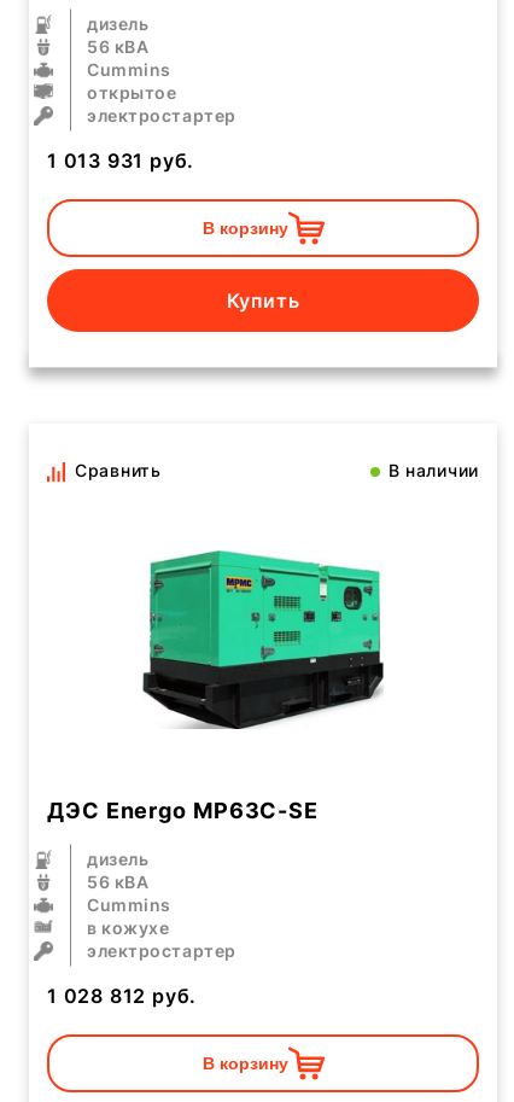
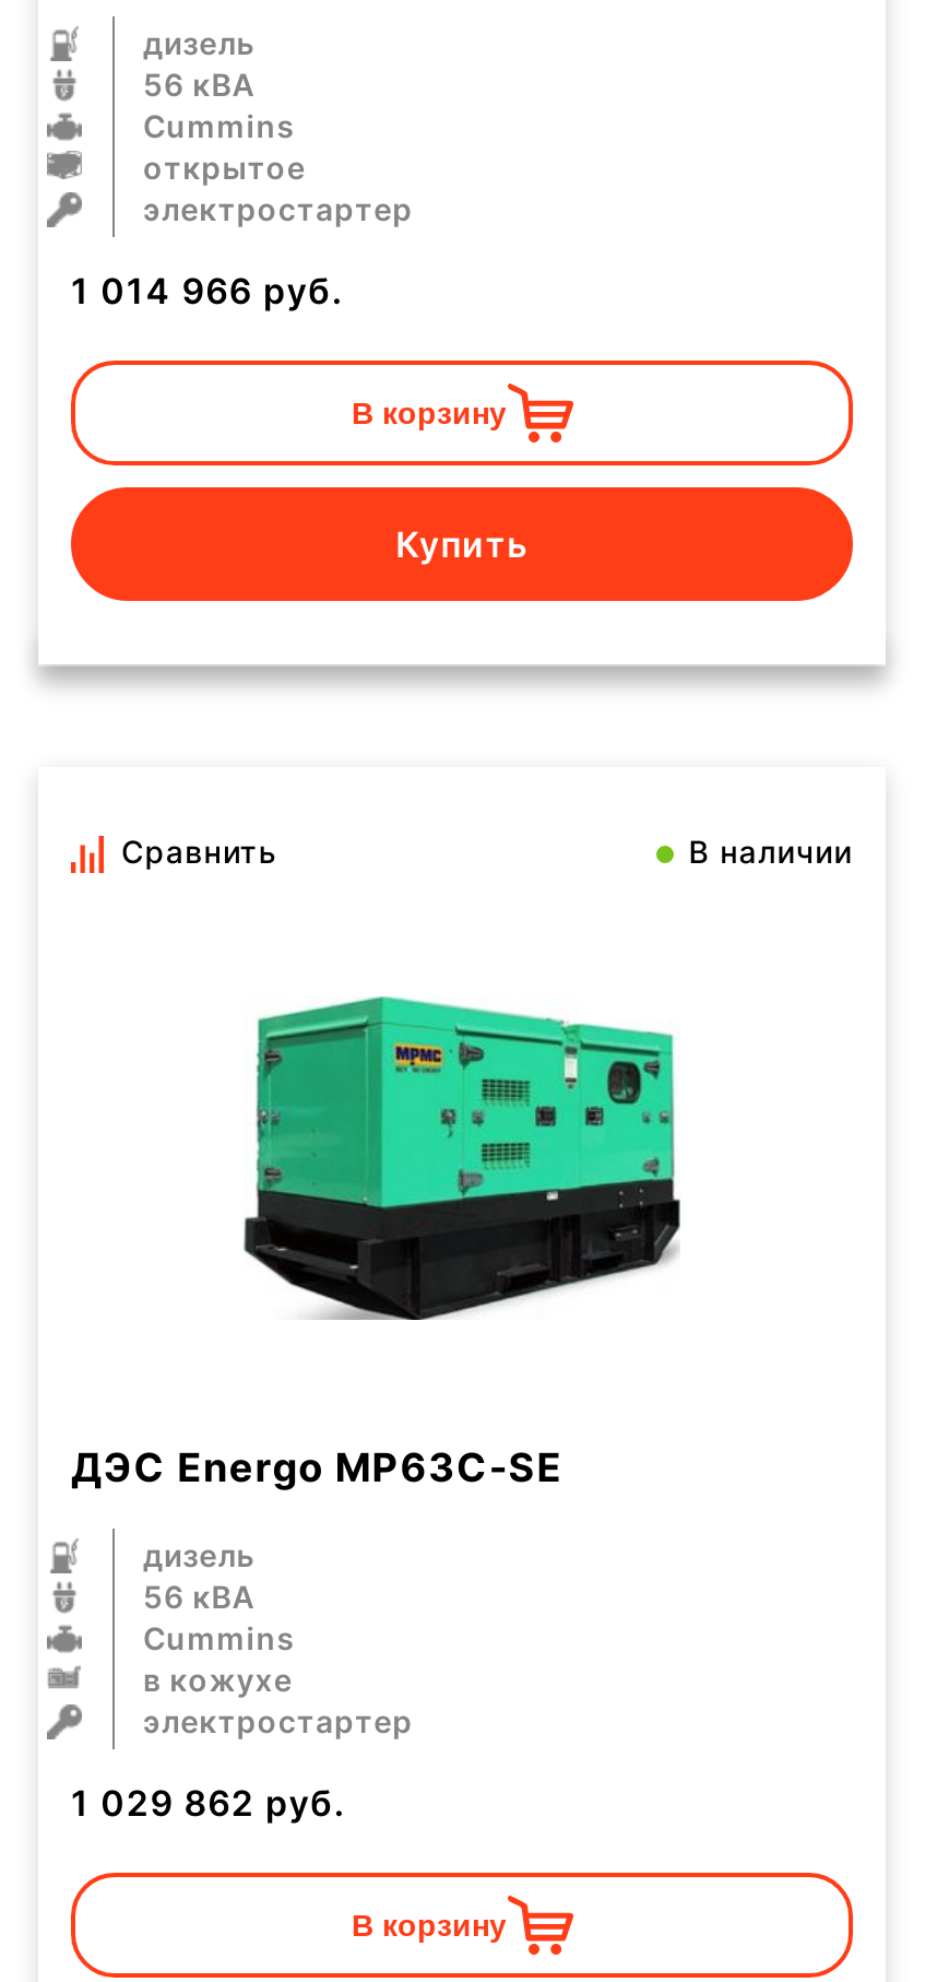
- 1 013 931 руб.
+ 1 014 966 руб.

- 1 028 812 руб.
+ 1 029 862 руб.
